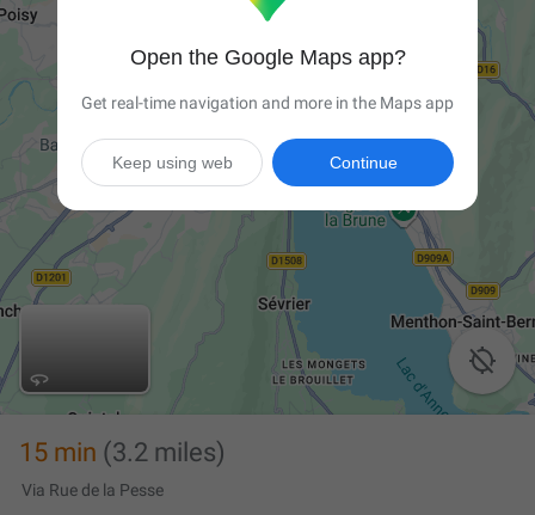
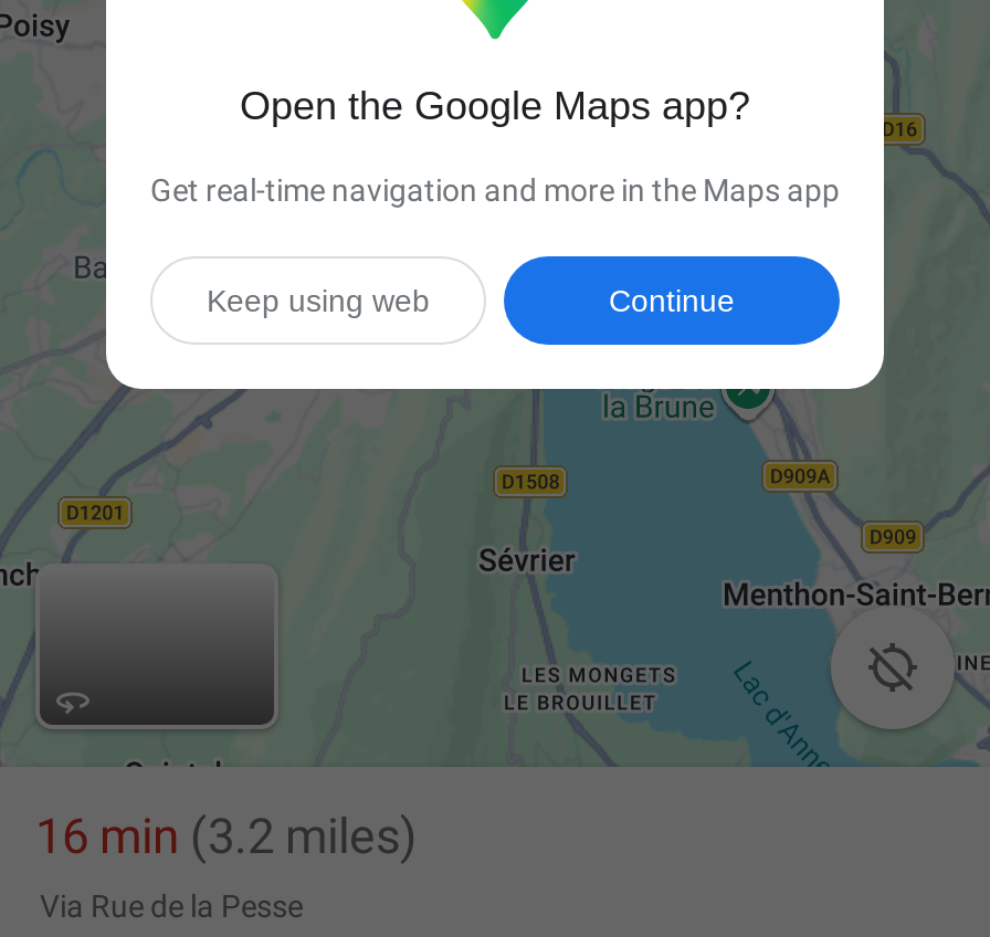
- 15 min (3.2 miles)
+ 16 min (3.2 miles)
